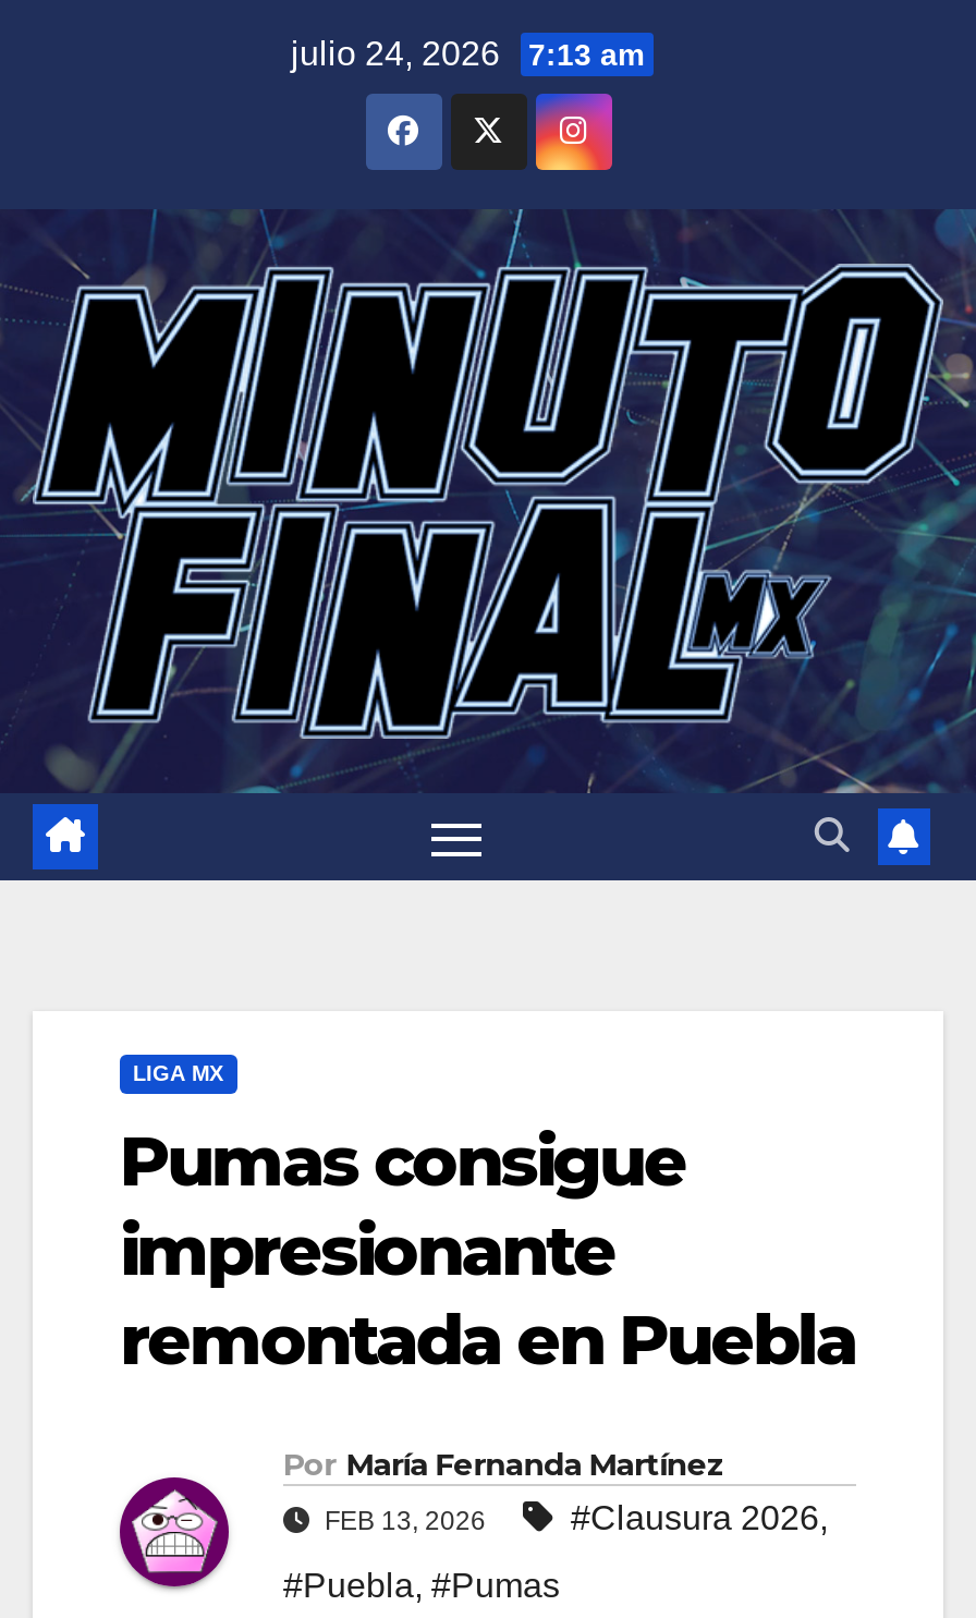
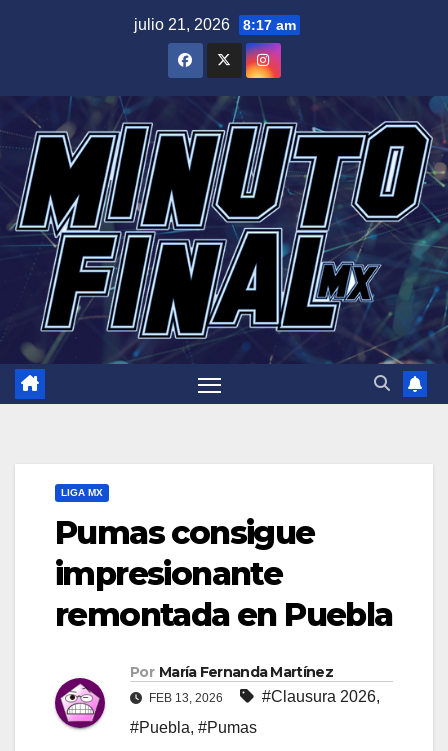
- julio 24, 2026 7:13 am
+ julio 21, 2026 8:17 am
